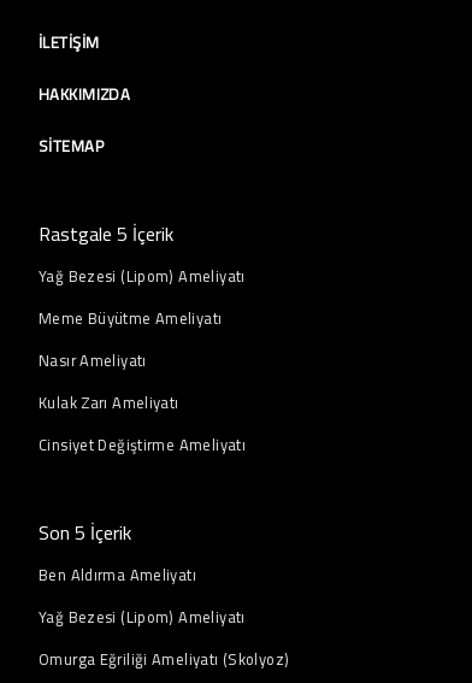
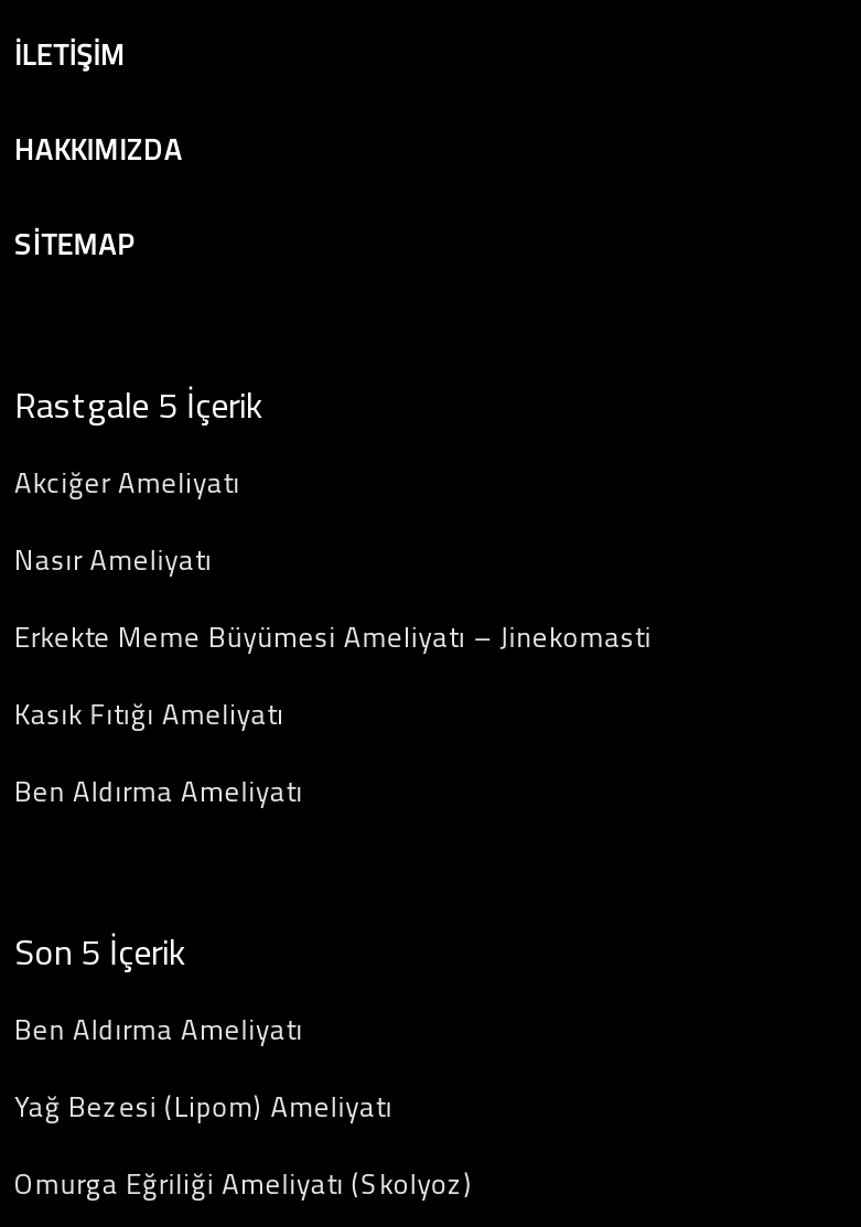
- Yağ Bezesi (Lipom) Ameliyatı
- Meme Büyütme Ameliyatı
+ Akciğer Ameliyatı

moved up: Nasır Ameliyatı

- Kulak Zarı Ameliyatı
- Cinsiyet Değiştirme Ameliyatı
+ Erkekte Meme Büyümesi Ameliyatı – Jinekomasti
+ Kasık Fıtığı Ameliyatı
+ Ben Aldırma Ameliyatı
